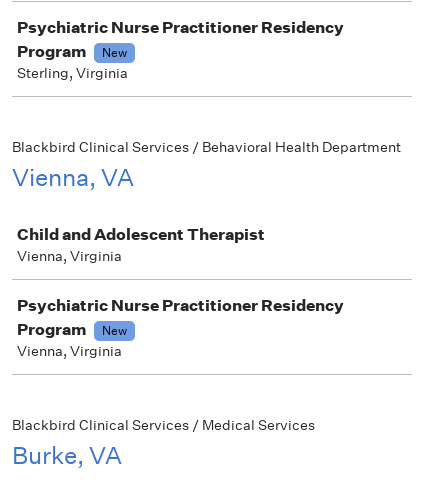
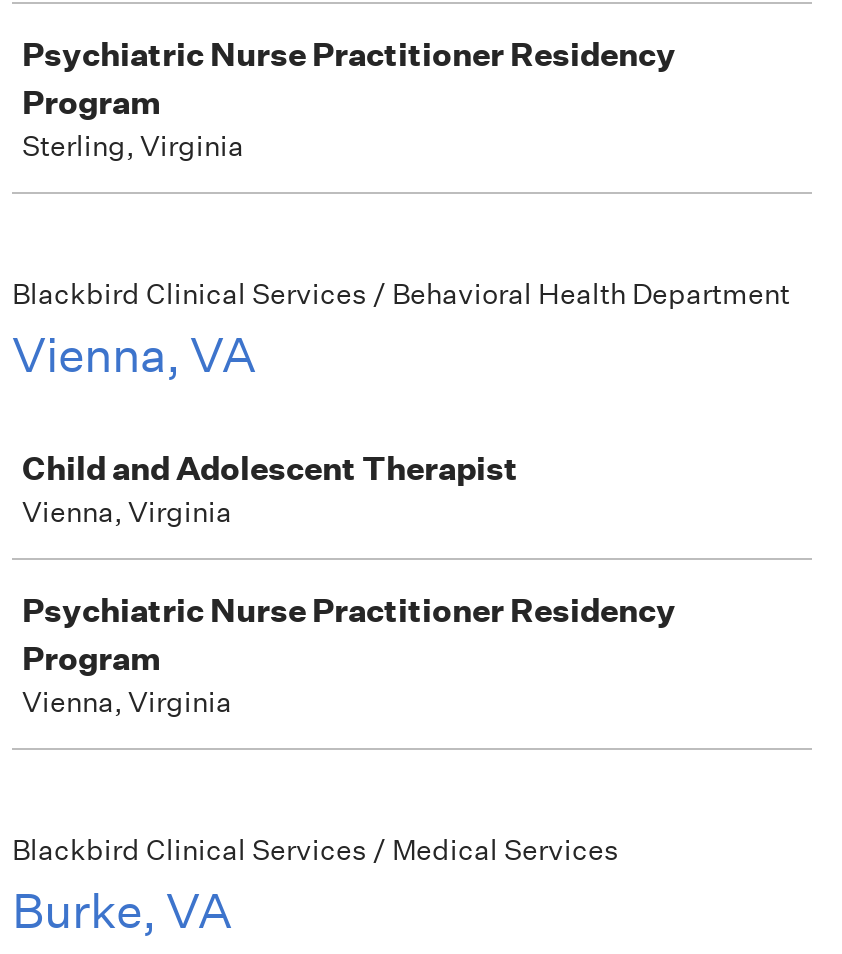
- New

- New
